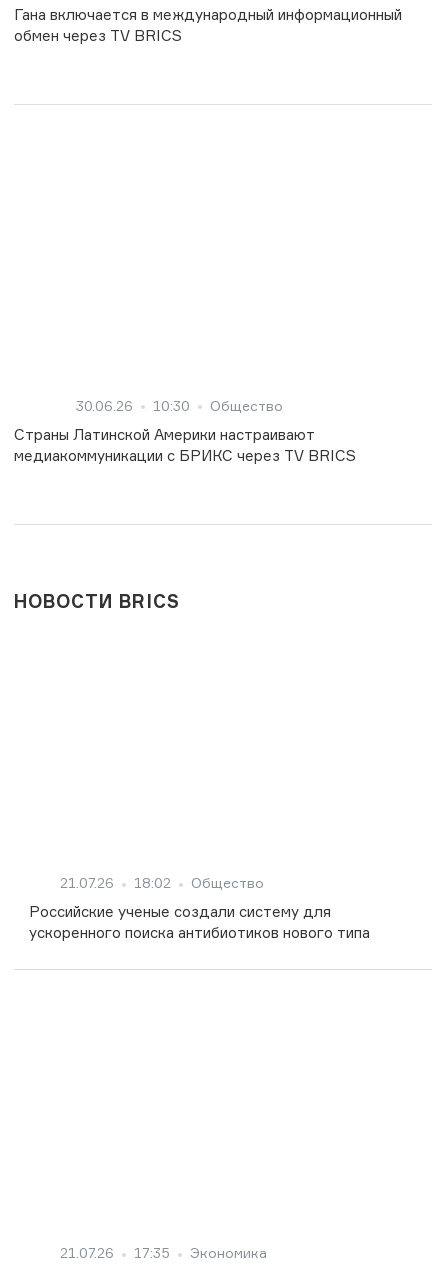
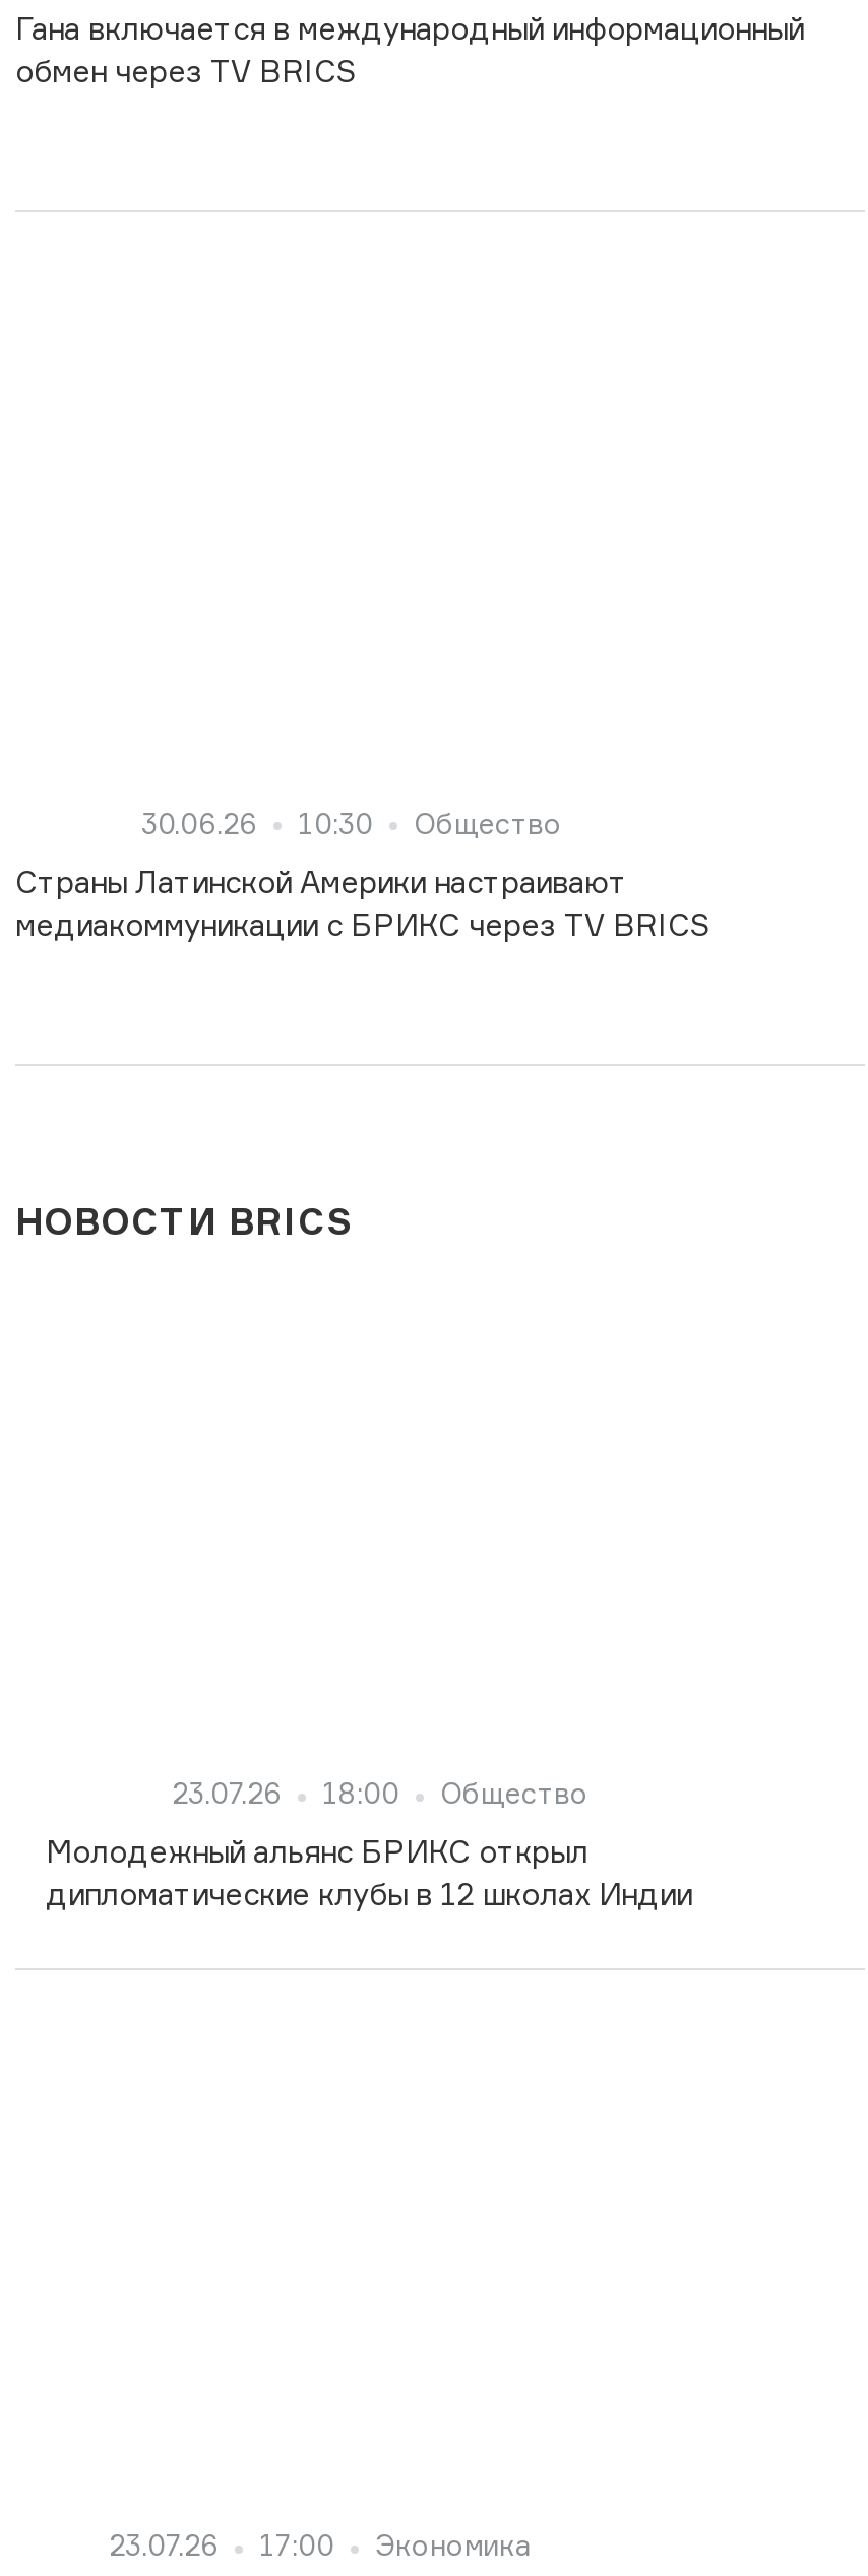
- 21.07.26
+ 23.07.26

- 18:02
+ 18:00

- Российские ученые создали систему для
- ускоренного поиска антибиотиков нового типа
+ Молодежный альянс БРИКС открыл
+ дипломатические клубы в 12 школах Индии

- 21.07.26
- 17:35
+ 23.07.26
+ 17:00
